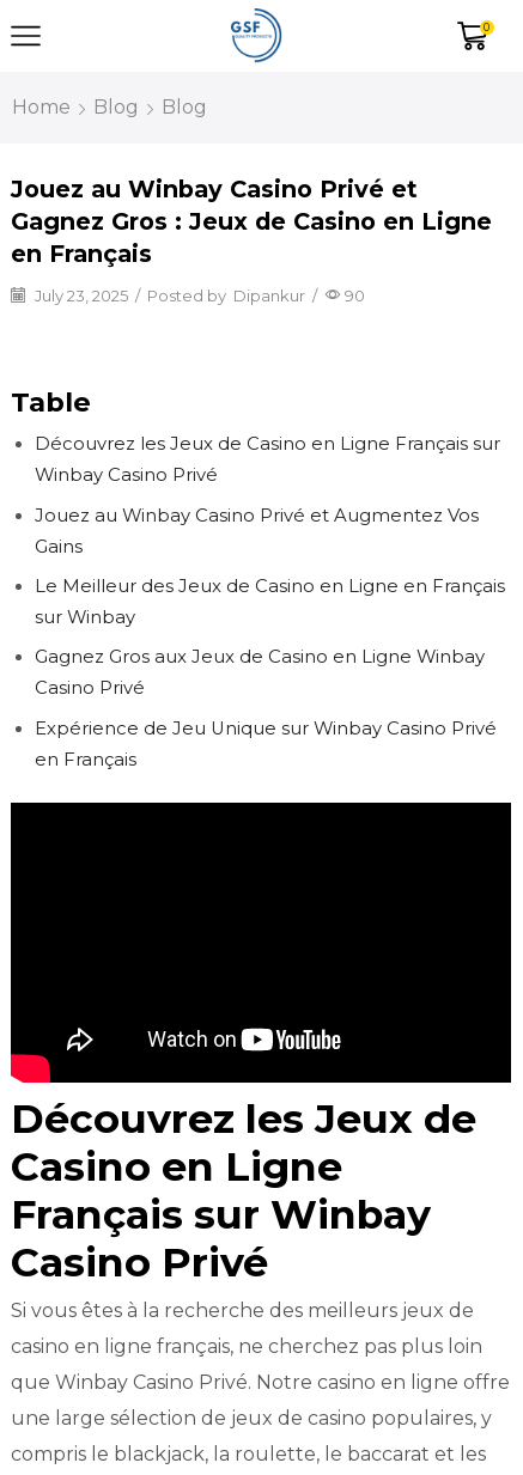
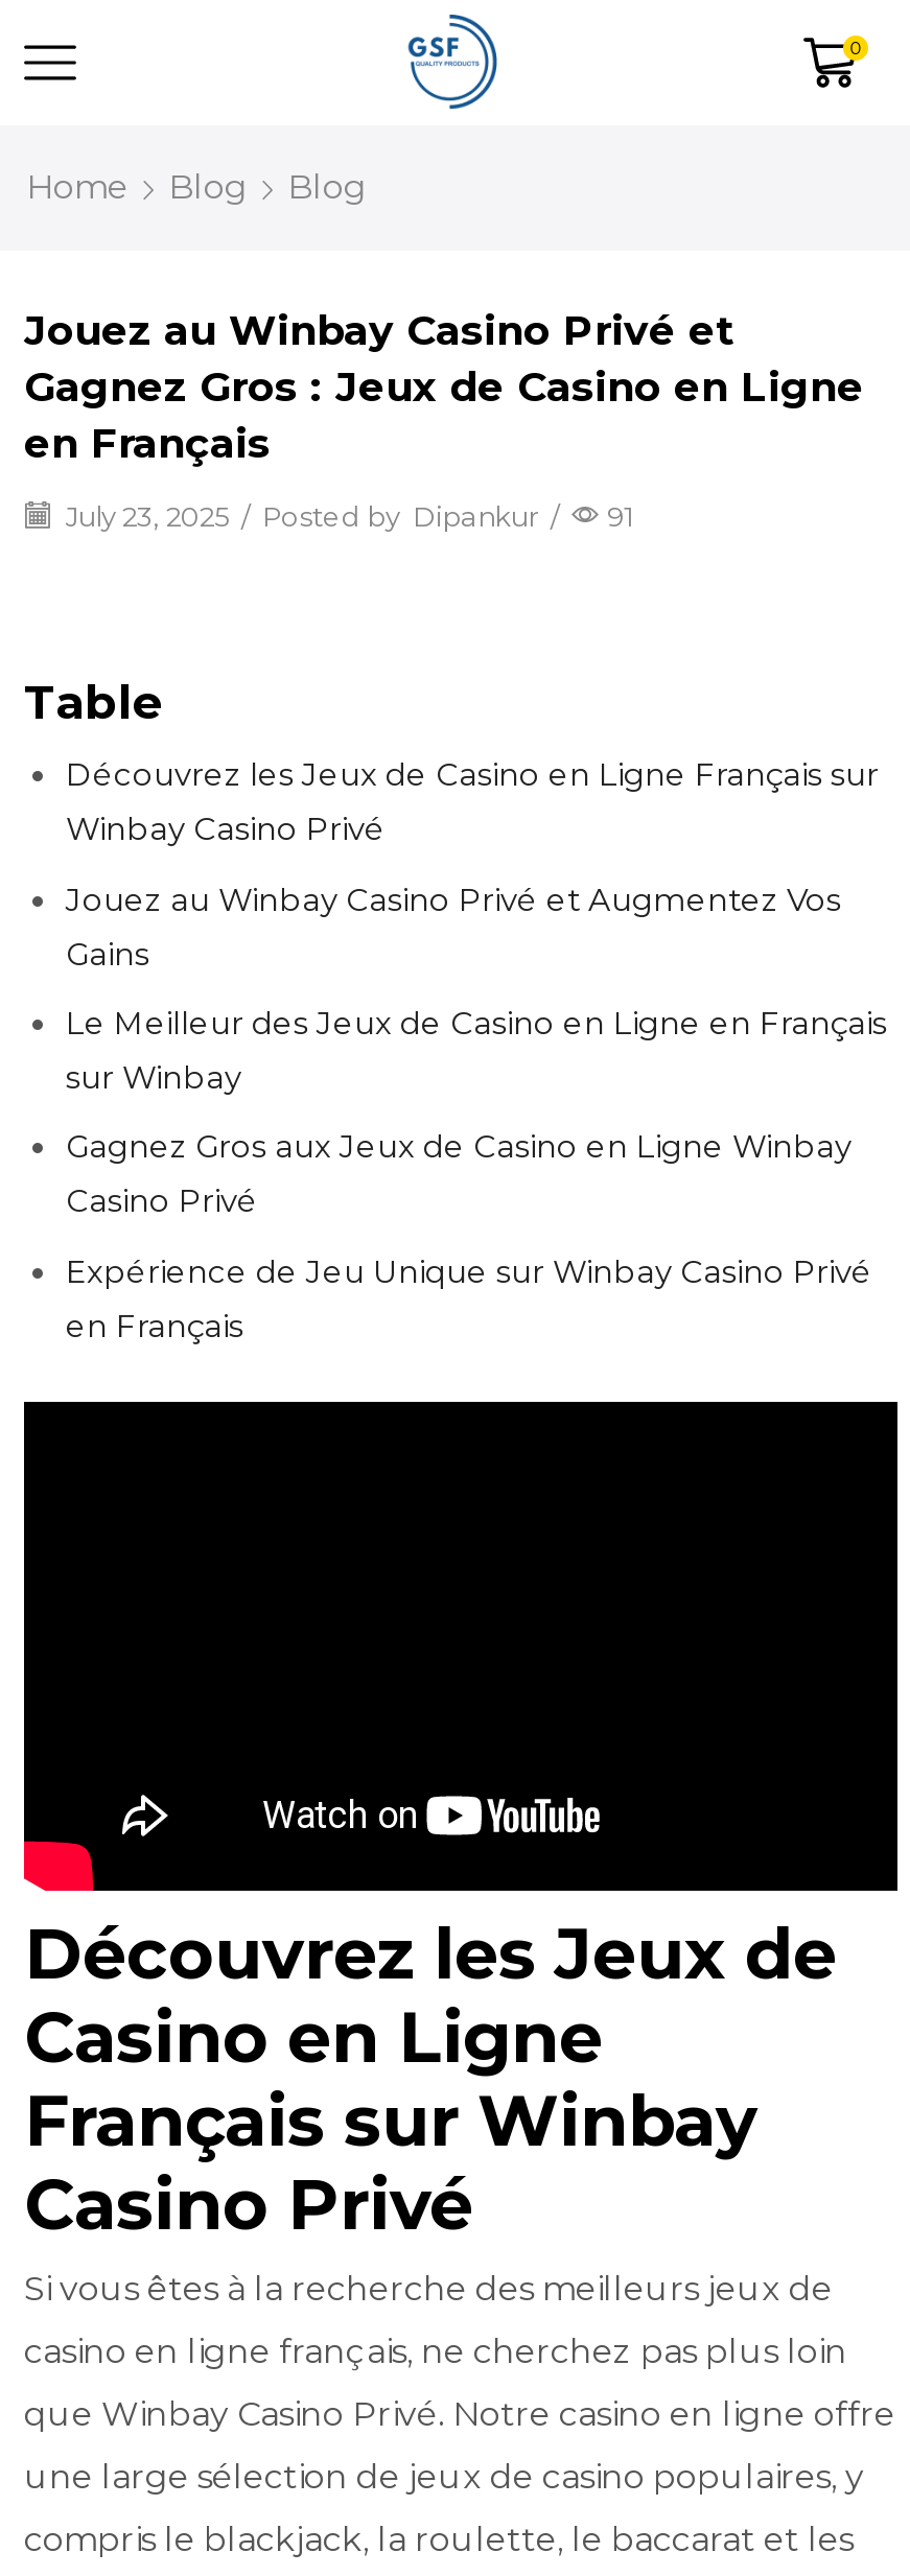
- July 23, 2025 / Posted by Dipankur / 90
+ July 23, 2025 / Posted by Dipankur / 91
